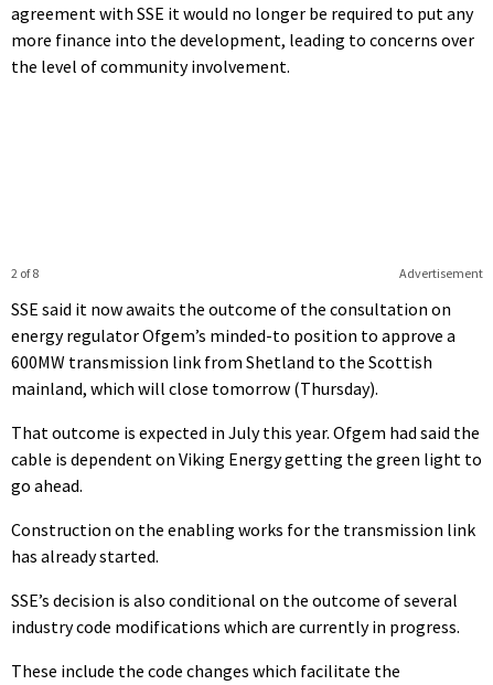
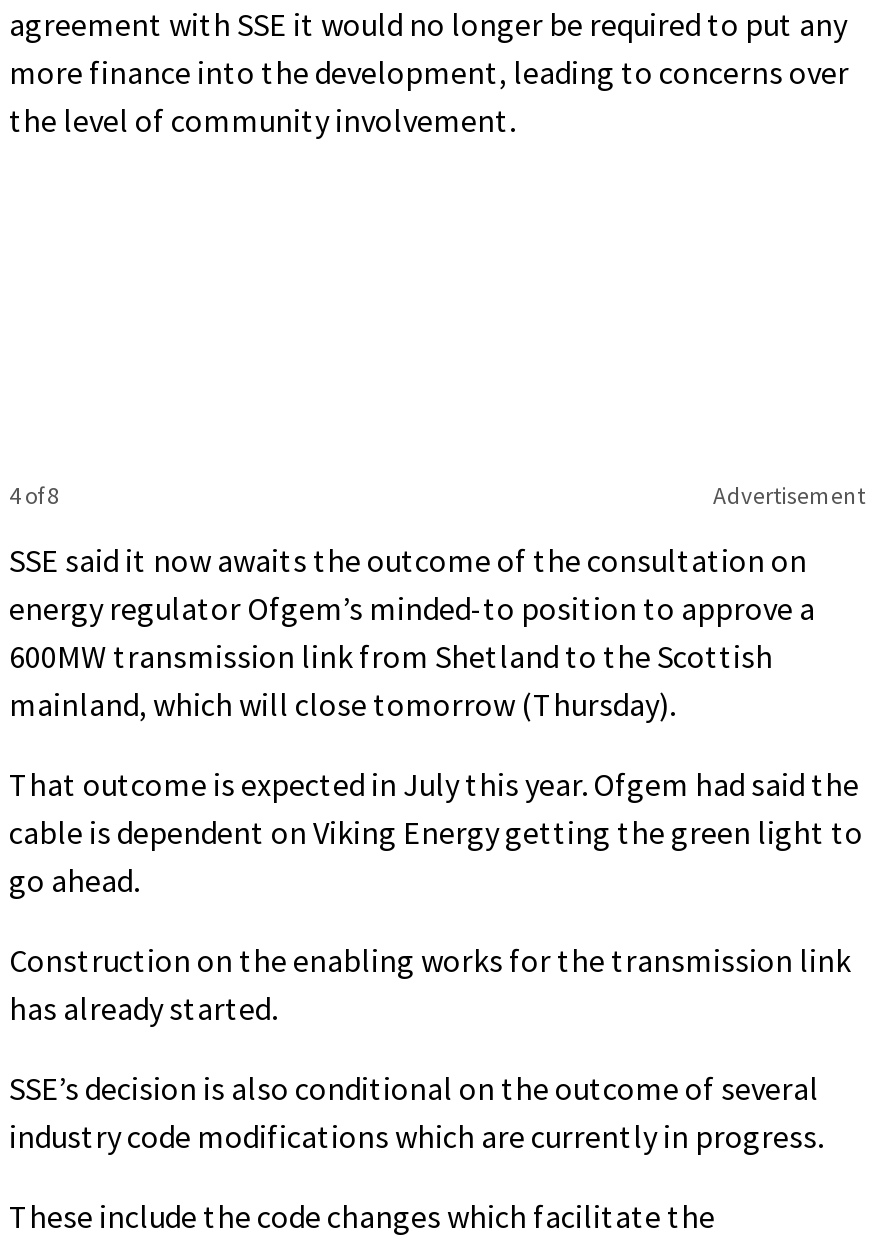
- 2 of 8
+ 4 of 8
